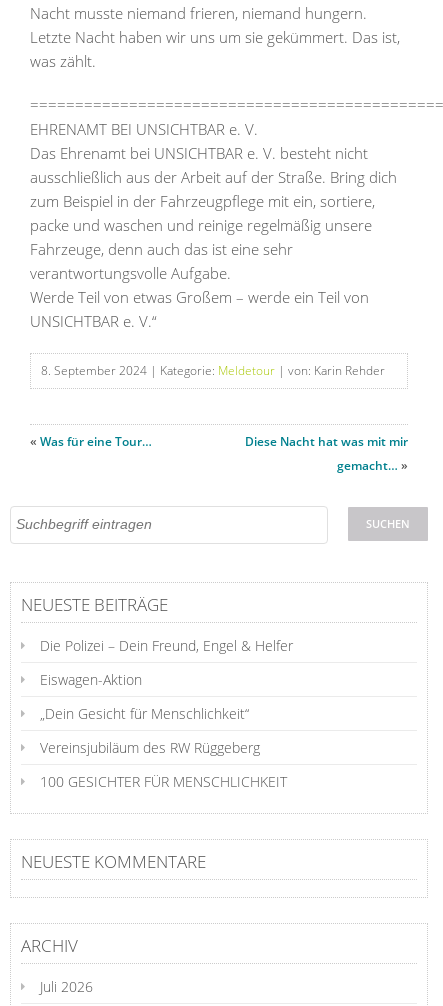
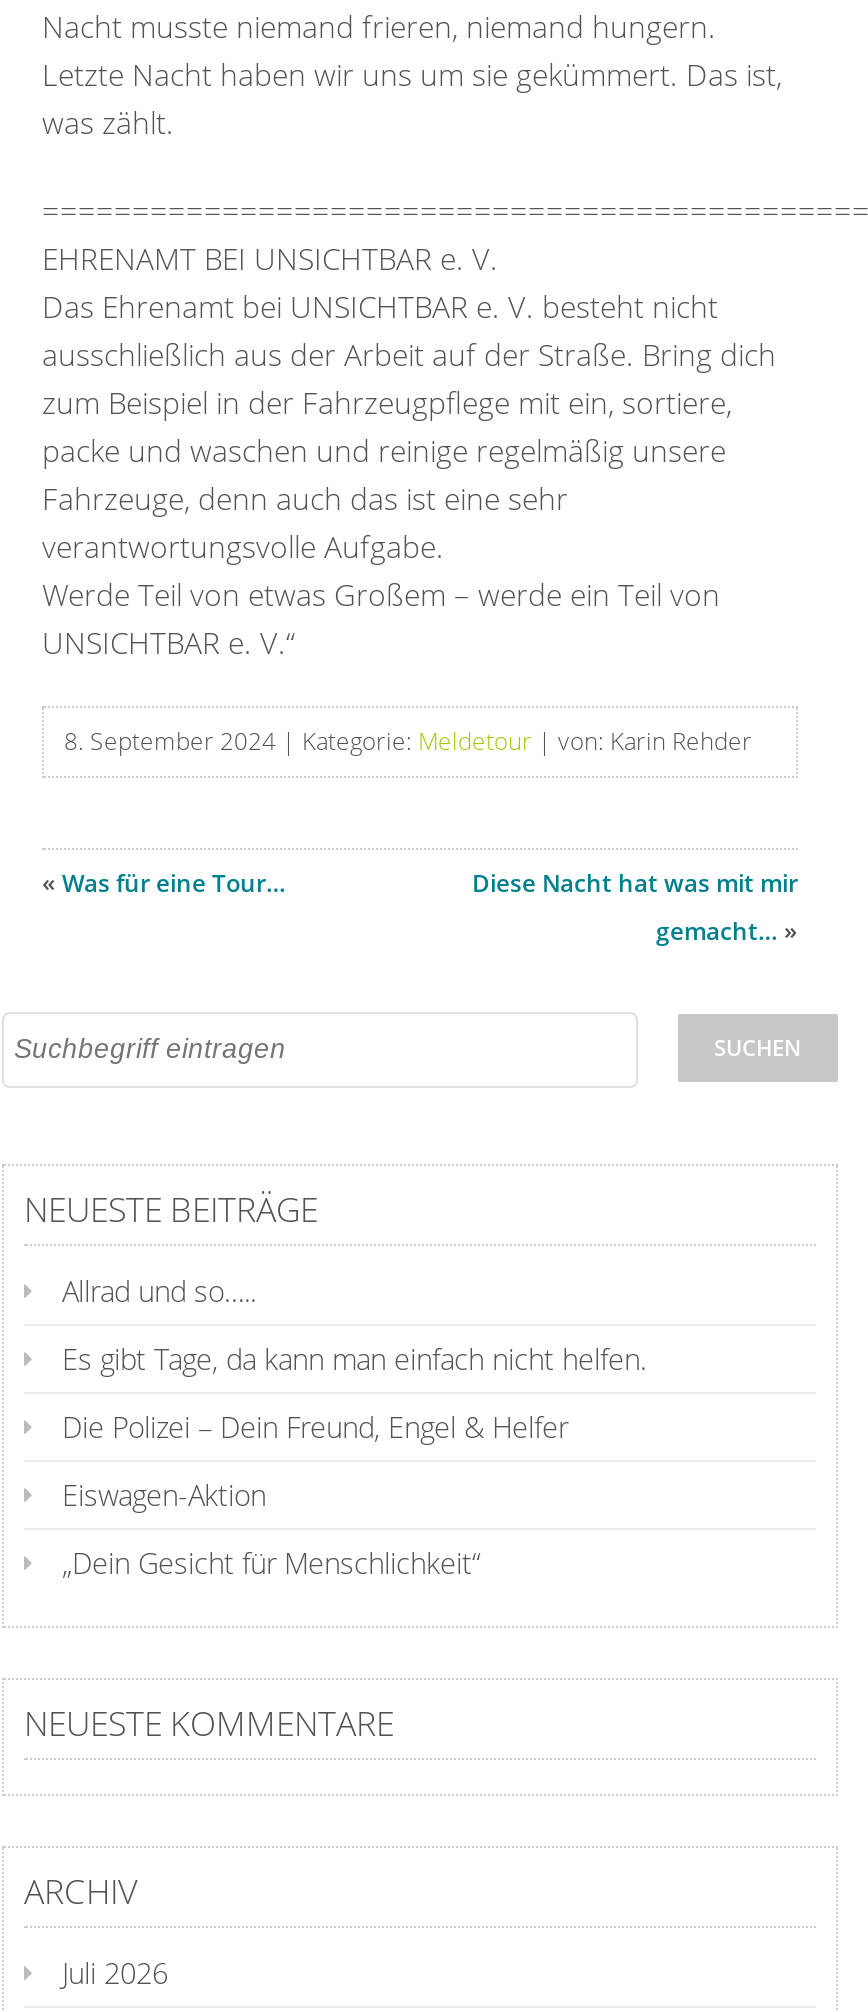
+ Allrad und so…..
+ Es gibt Tage, da kann man einfach nicht helfen.

moved down: Die Polizei – Dein Freund, Engel & Helfer | Eiswagen-Aktion | „Dein Gesicht für Menschlichkeit“

- Vereinsjubiläum des RW Rüggeberg
- 100 GESICHTER FÜR MENSCHLICHKEIT
